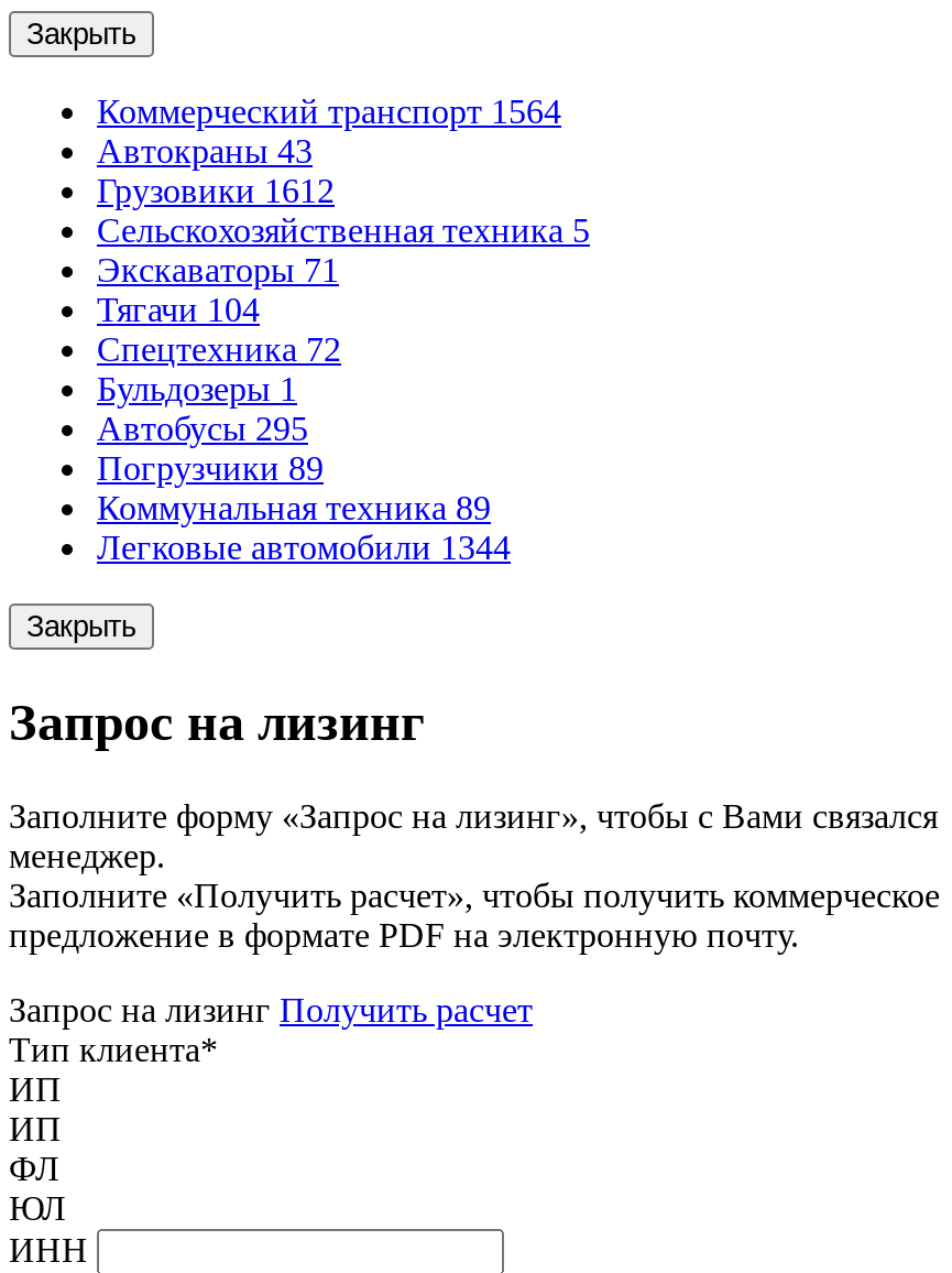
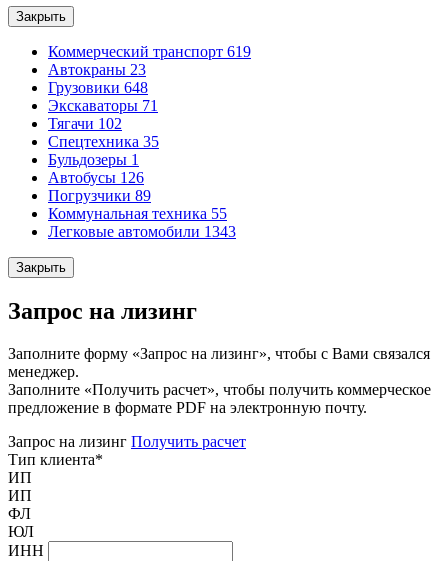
- Коммерческий транспорт 1564
- Автокраны 43
- Грузовики 1612
- Сельскохозяйственная техника 5
+ Коммерческий транспорт 619
+ Автокраны 23
+ Грузовики 648

- Тягачи 104
+ Тягачи 102

- Спецтехника 72
+ Спецтехника 35

- Автобусы 295
+ Автобусы 126

- Коммунальная техника 89
+ Коммунальная техника 55

- Легковые автомобили 1344
+ Легковые автомобили 1343
